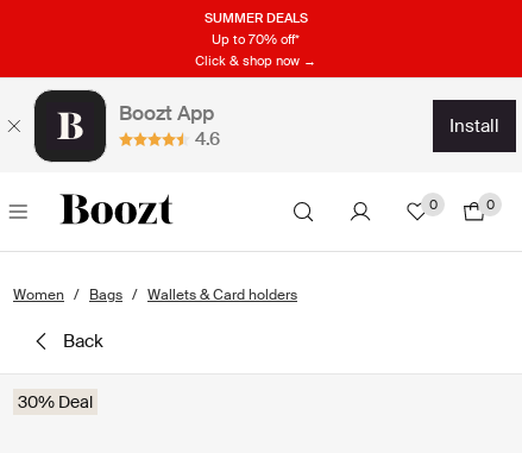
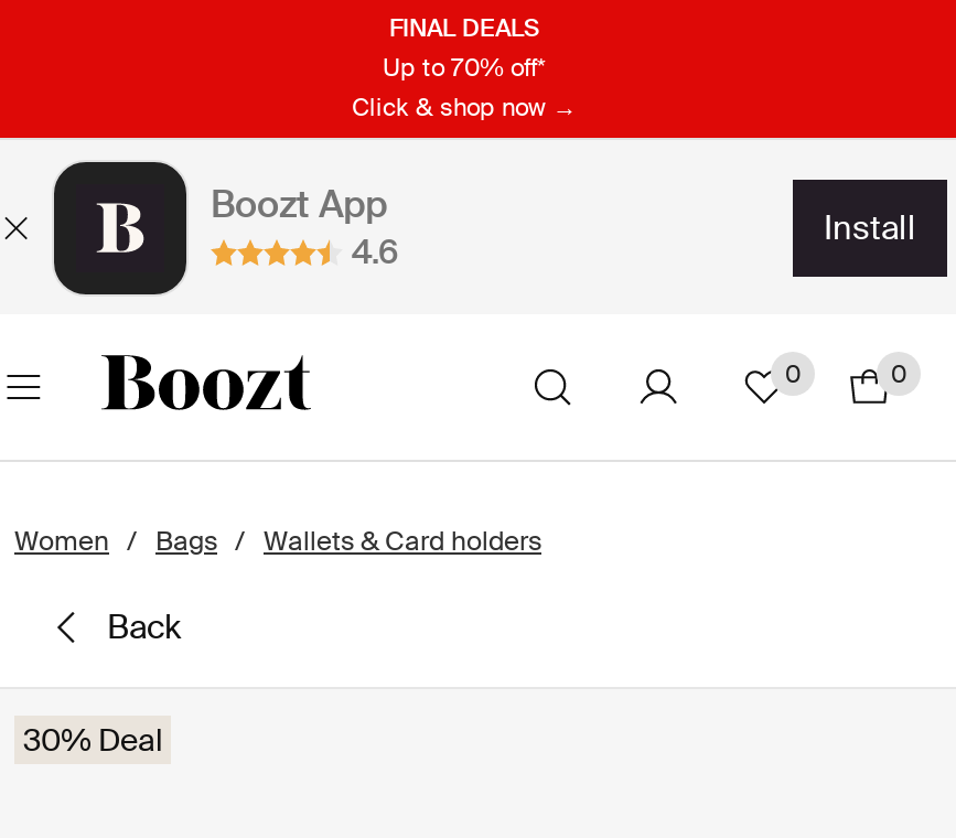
- SUMMER DEALS
+ FINAL DEALS
